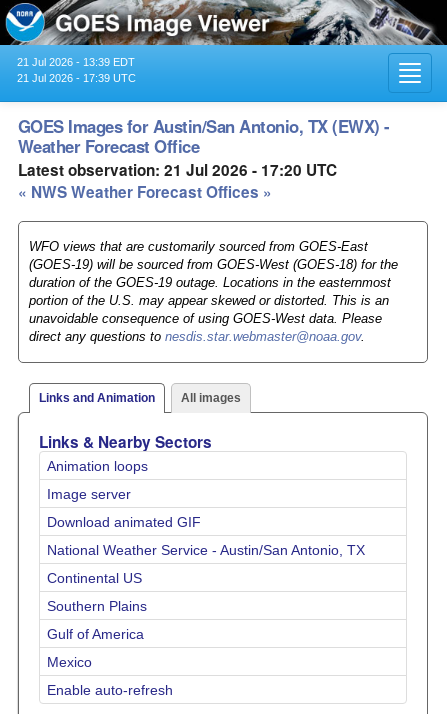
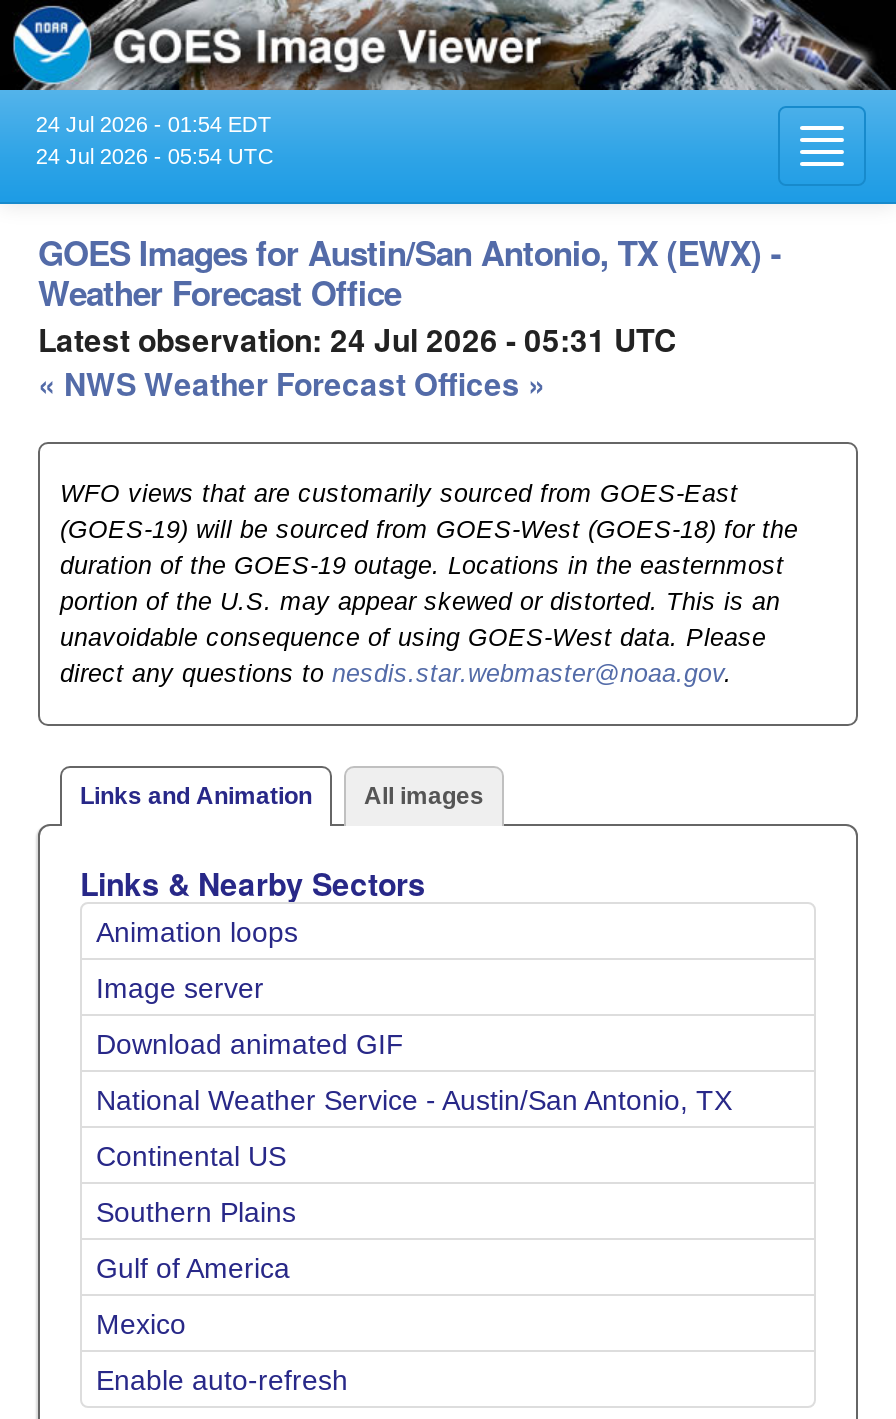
- 21 Jul 2026 - 13:39 EDT
+ 24 Jul 2026 - 01:54 EDT

- 21 Jul 2026 - 17:39 UTC
+ 24 Jul 2026 - 05:54 UTC

- Latest observation: 21 Jul 2026 - 17:20 UTC
+ Latest observation: 24 Jul 2026 - 05:31 UTC
